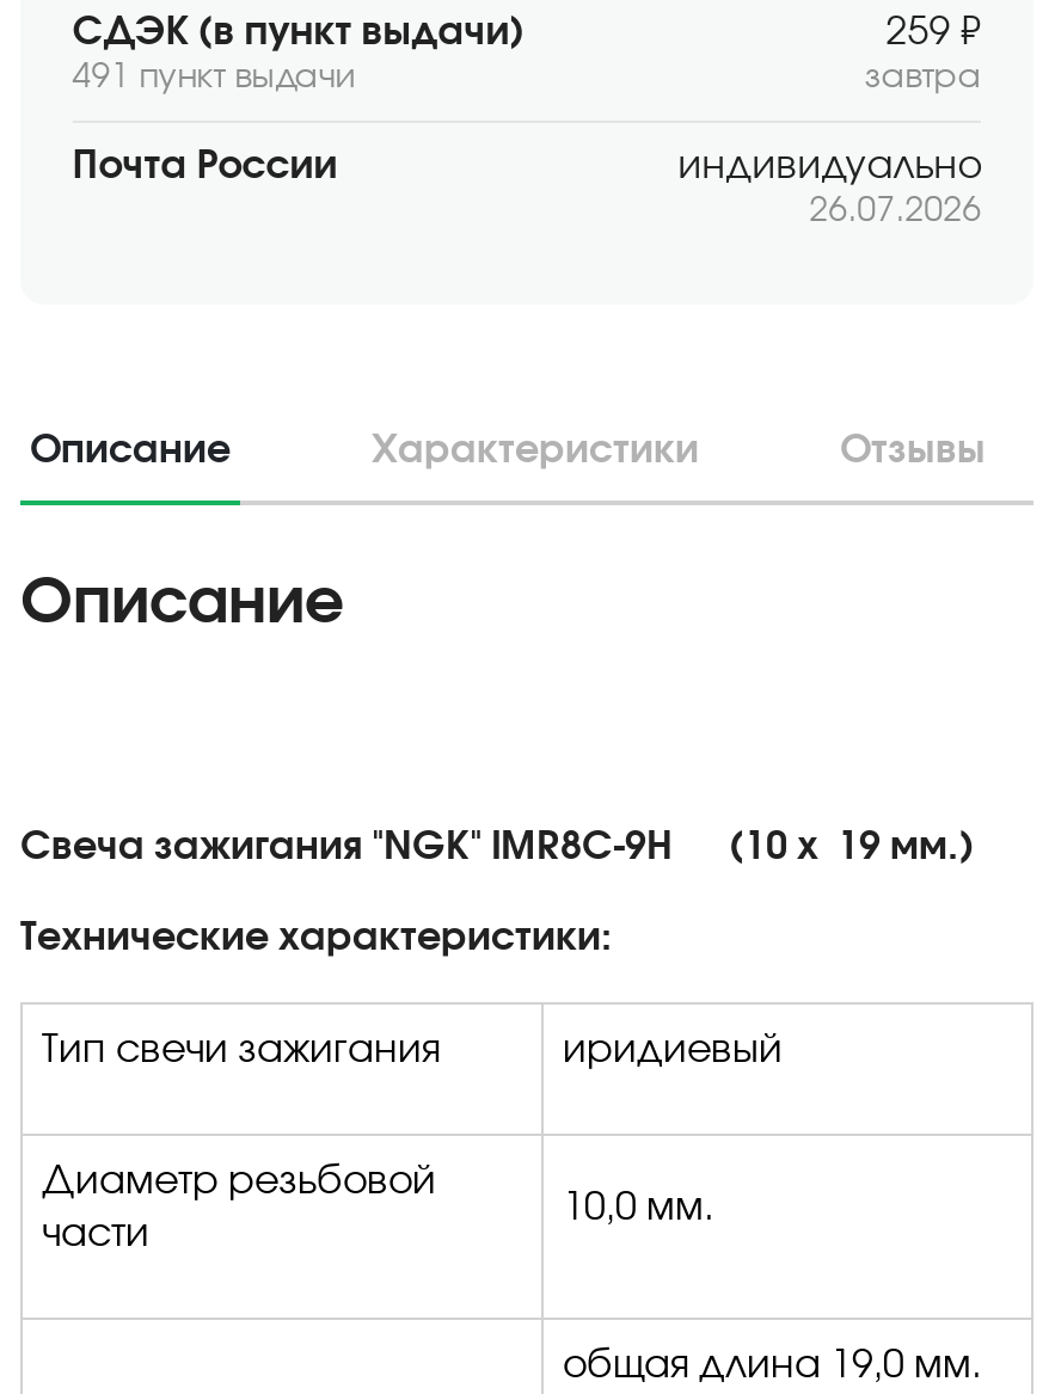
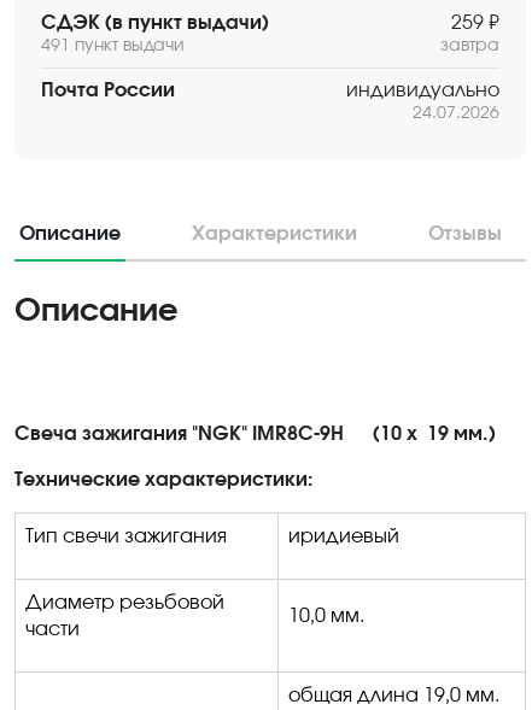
- 26.07.2026
+ 24.07.2026
